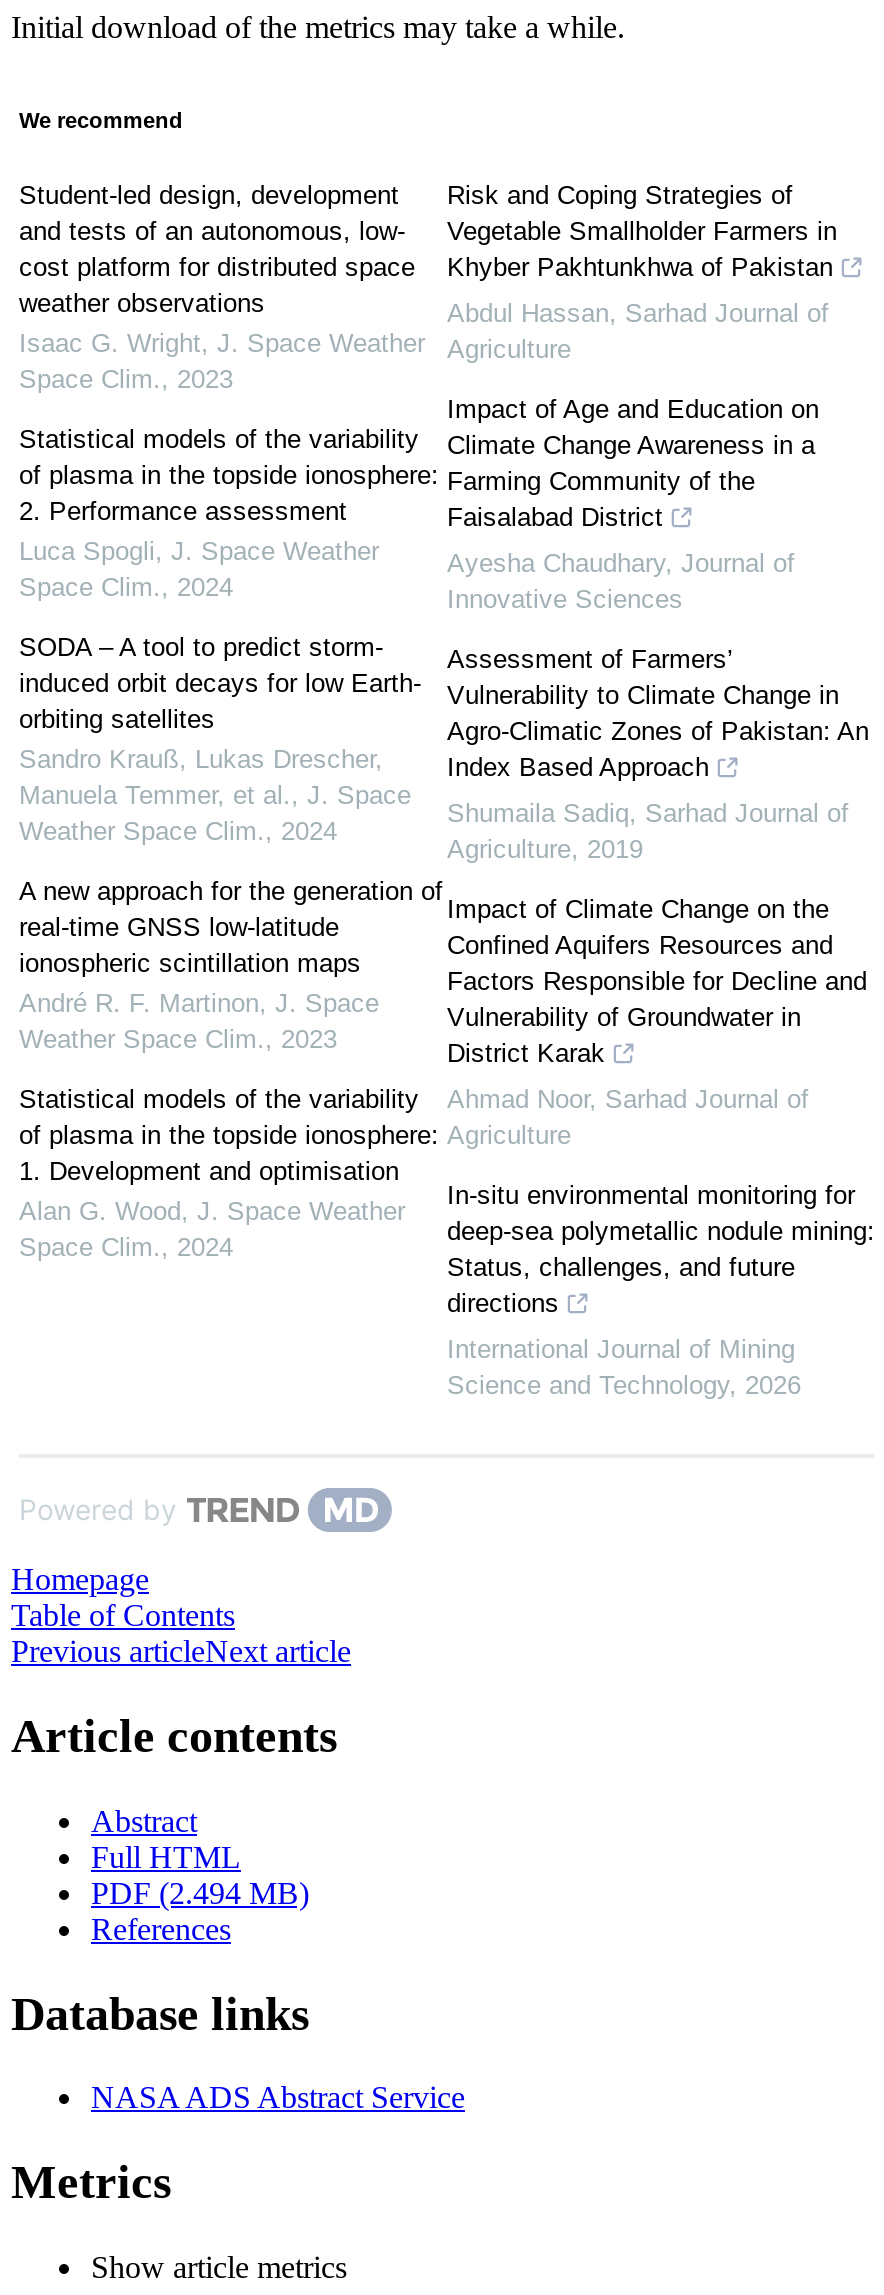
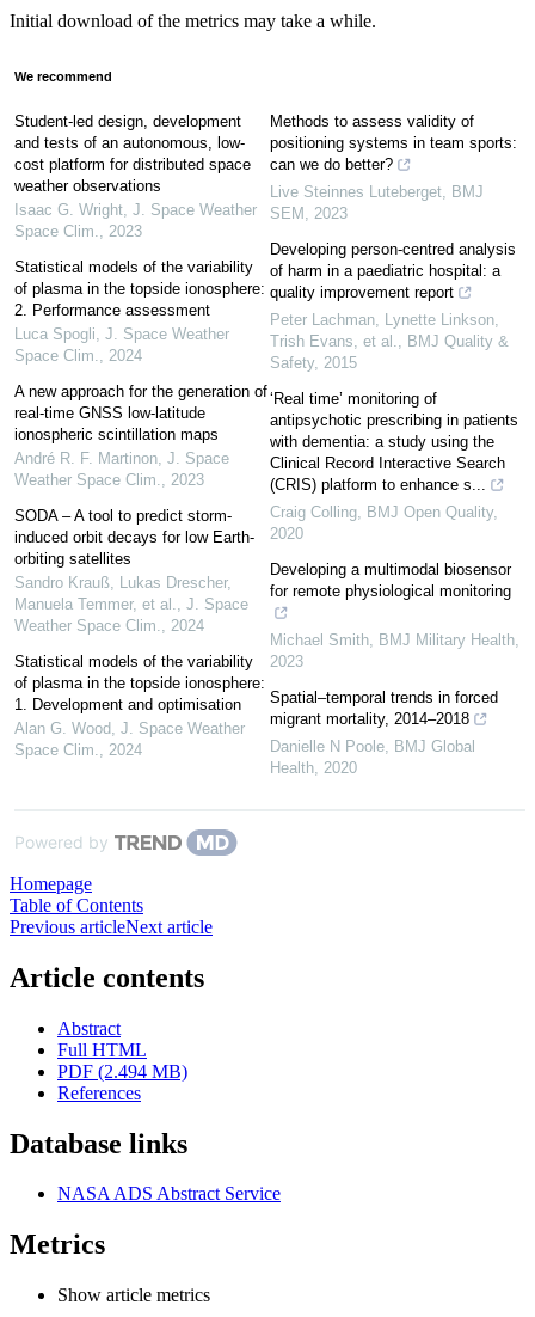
- Risk and Coping Strategies of
- Vegetable Smallholder Farmers in
- Khyber Pakhtunkhwa of Pakistan
+ Methods to assess validity of
+ positioning systems in team sports:
+ can we do better?

- Abdul Hassan, Sarhad Journal of
- Agriculture
+ Live Steinnes Luteberget, BMJ
+ SEM, 2023

- Impact of Age and Education on
- Climate Change Awareness in a
- Farming Community of the
- Faisalabad District
+ Developing person-centred analysis
+ of harm in a paediatric hospital: a
+ quality improvement report

- Ayesha Chaudhary, Journal of
- Innovative Sciences
+ Peter Lachman, Lynette Linkson,
+ Trish Evans, et al., BMJ Quality &
+ Safety, 2015

moved down: SODA – A tool to predict storm-

- Assessment of Farmers’
- Vulnerability to Climate Change in
- Agro-Climatic Zones of Pakistan: An
- Index Based Approach
+ ‘Real time’ monitoring of
+ antipsychotic prescribing in patients
+ with dementia: a study using the
+ Clinical Record Interactive Search
+ (CRIS) platform to enhance s...

moved down: induced orbit decays for low Earth- | orbiting satellites

moved down: Sandro Krauß, Lukas Drescher,

moved down: Manuela Temmer, et al., J. Space | Weather Space Clim., 2024

- Shumaila Sadiq, Sarhad Journal of
- Agriculture, 2019
+ Craig Colling, BMJ Open Quality,
+ 2020

moved up: A new approach for the generation of | real-time GNSS low-latitude | ionospheric scintillation maps | André R. F. Martinon, J. Space | Weather Space Clim., 2023

- Impact of Climate Change on the
- Confined Aquifers Resources and
- Factors Responsible for Decline and
- Vulnerability of Groundwater in
- District Karak
+ Developing a multimodal biosensor
+ for remote physiological monitoring

- Ahmad Noor, Sarhad Journal of
- Agriculture
+ Michael Smith, BMJ Military Health,
+ 2023

- In-situ environmental monitoring for
- deep-sea polymetallic nodule mining:
- Status, challenges, and future
- directions
+ Spatial–temporal trends in forced
+ migrant mortality, 2014–2018

- International Journal of Mining
- Science and Technology, 2026
+ Danielle N Poole, BMJ Global
+ Health, 2020
